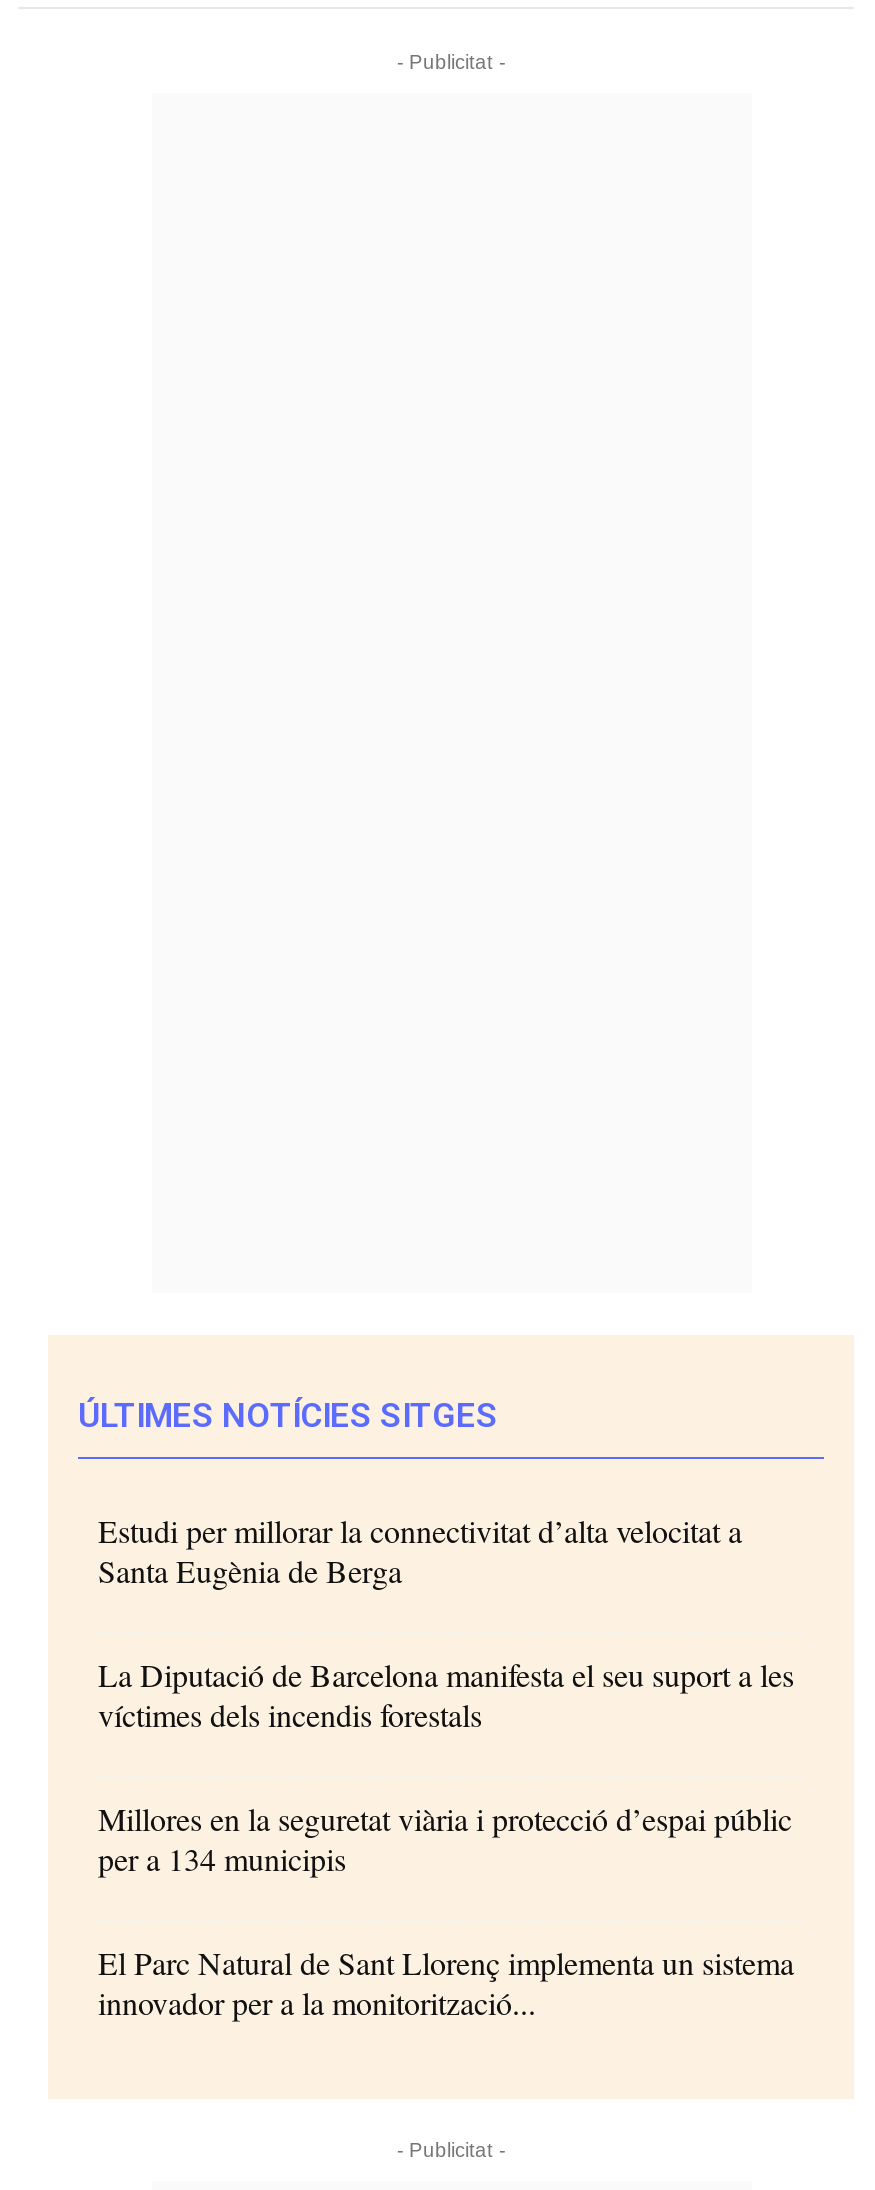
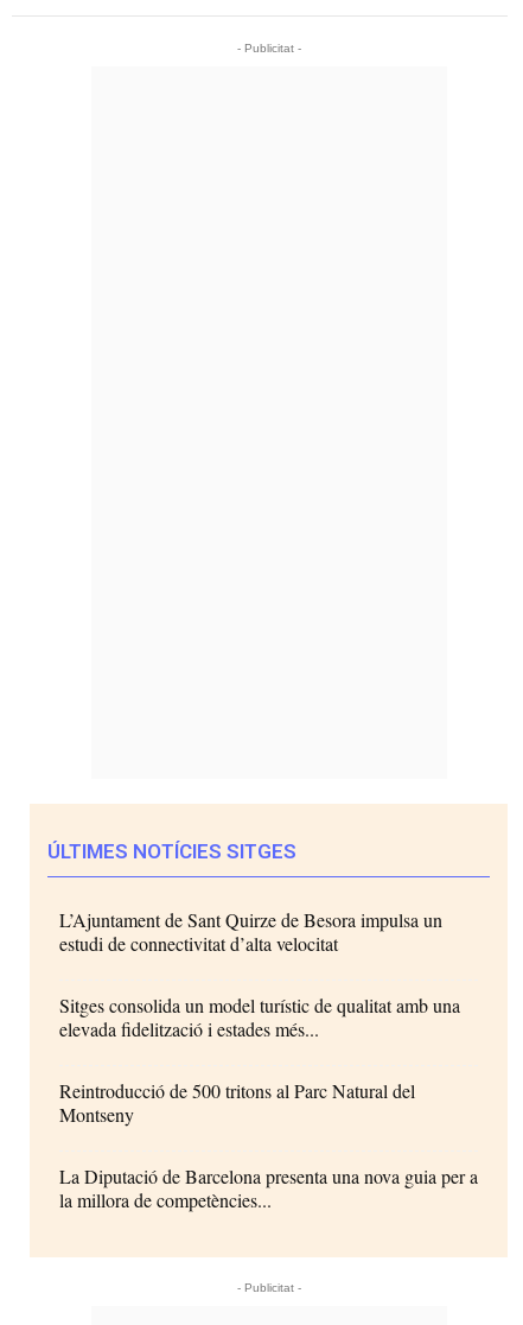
- Estudi per millorar la connectivitat d’alta velocitat a
- Santa Eugènia de Berga
+ L’Ajuntament de Sant Quirze de Besora impulsa un
+ estudi de connectivitat d’alta velocitat

- La Diputació de Barcelona manifesta el seu suport a les
- víctimes dels incendis forestals
+ Sitges consolida un model turístic de qualitat amb una
+ elevada fidelització i estades més...

- Millores en la seguretat viària i protecció d’espai públic
- per a 134 municipis
+ Reintroducció de 500 tritons al Parc Natural del
+ Montseny

- El Parc Natural de Sant Llorenç implementa un sistema
- innovador per a la monitorització...
+ La Diputació de Barcelona presenta una nova guia per a
+ la millora de competències...
